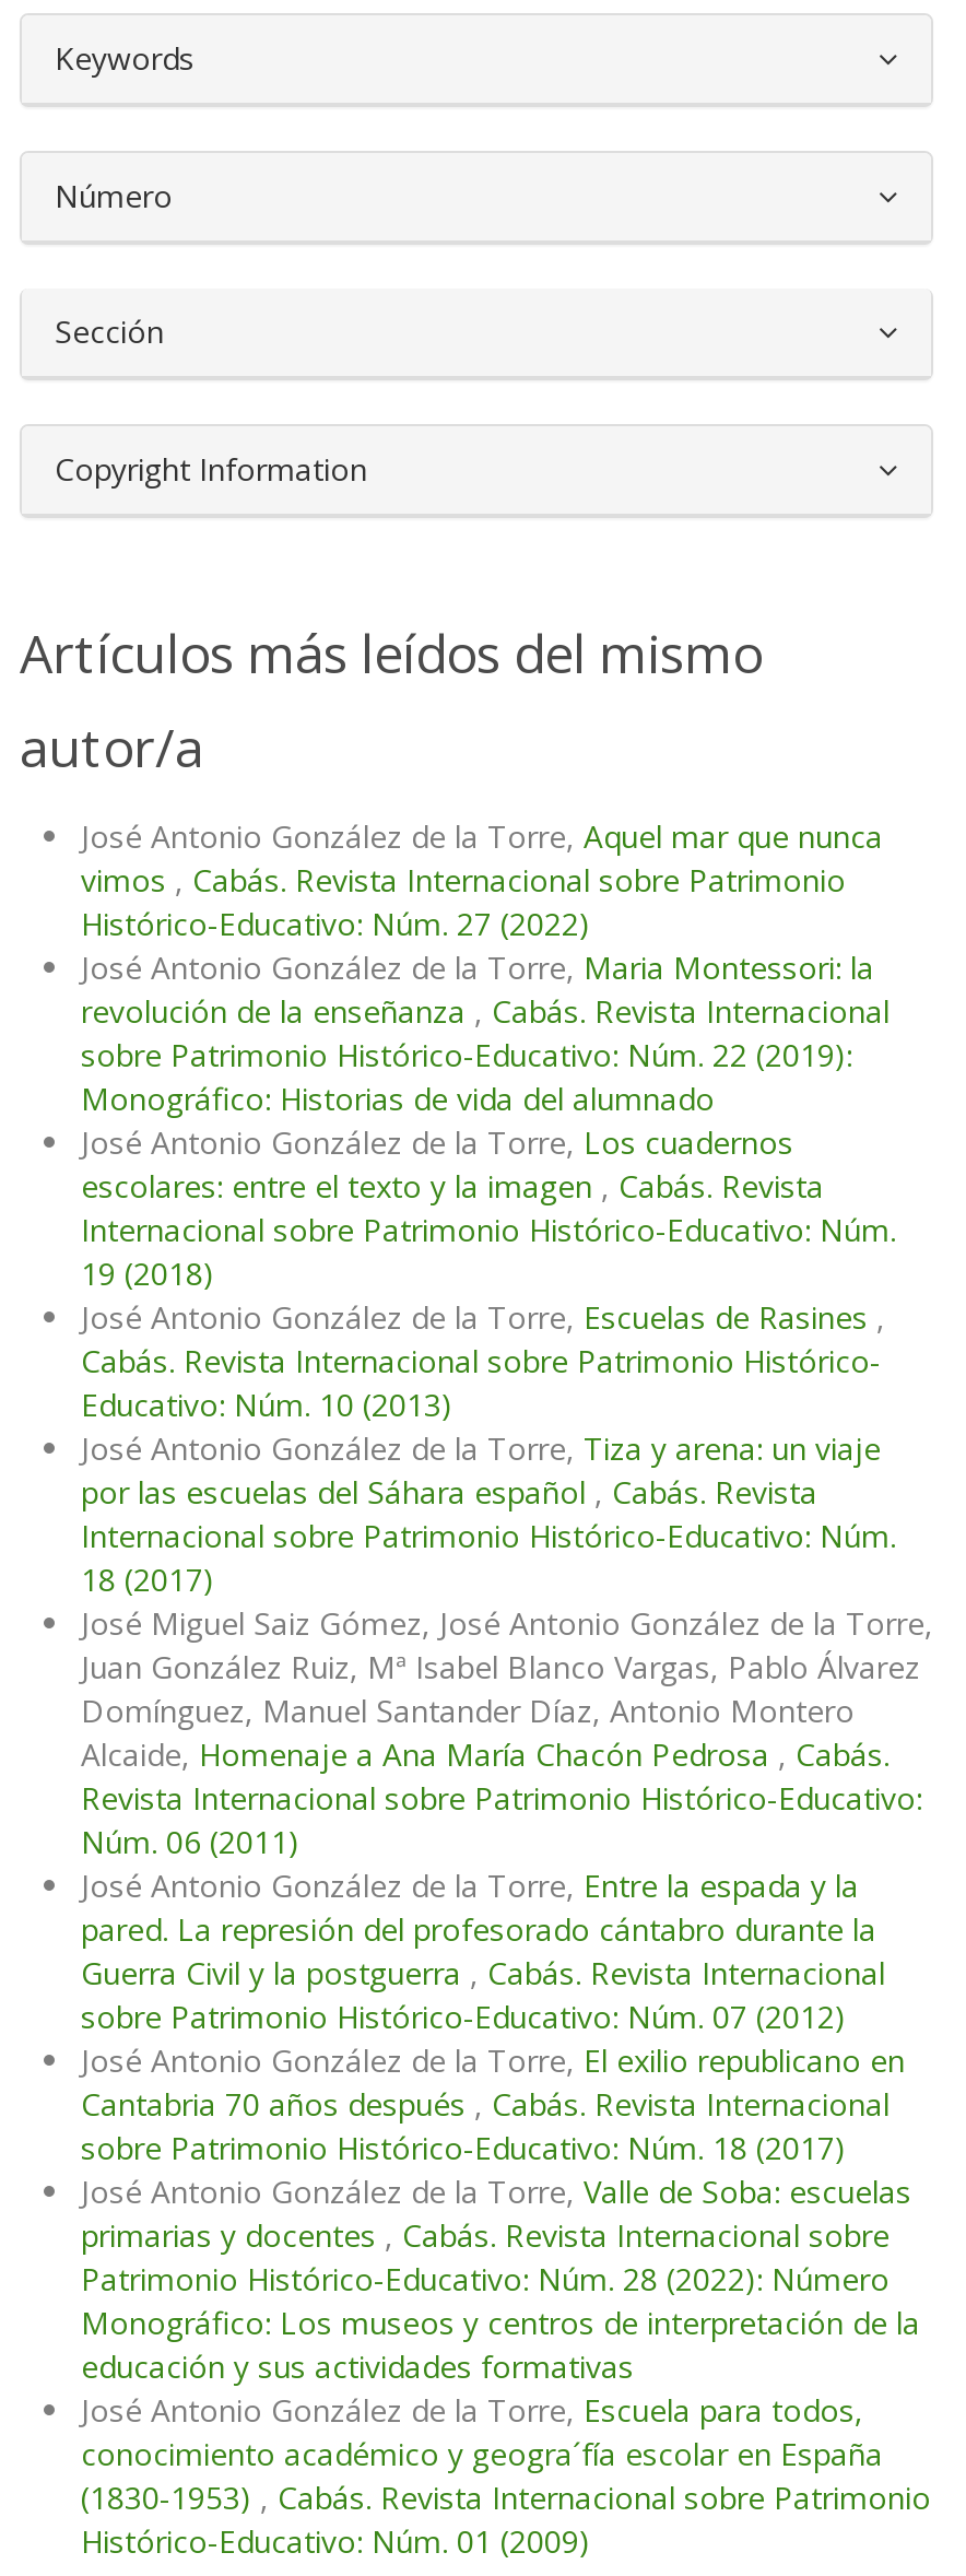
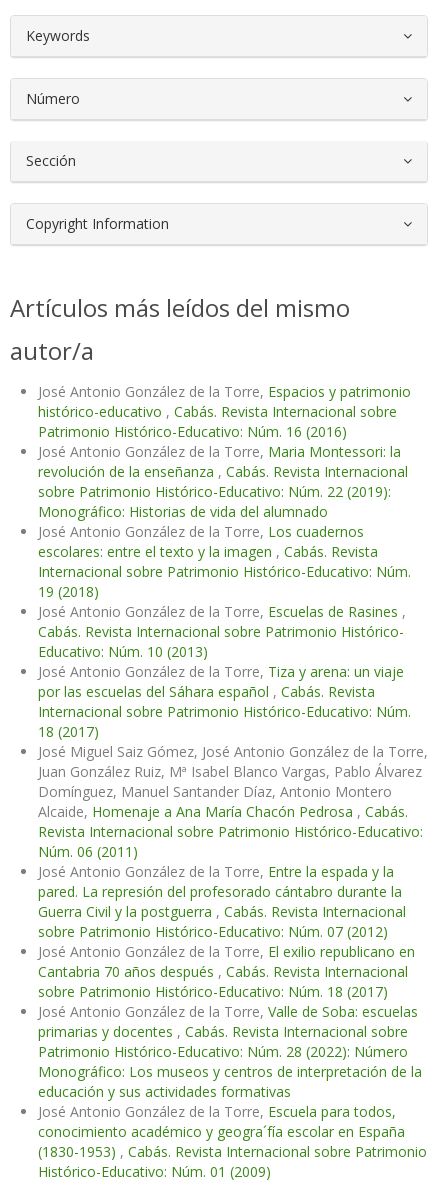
- José Antonio González de la Torre, Aquel mar que nunca
- vimos, Cabás. Revista Internacional sobre Patrimonio
- Histórico-Educativo: Núm. 27 (2022)
+ José Antonio González de la Torre, Espacios y patrimonio
+ histórico-educativo, Cabás. Revista Internacional sobre
+ Patrimonio Histórico-Educativo: Núm. 16 (2016)
